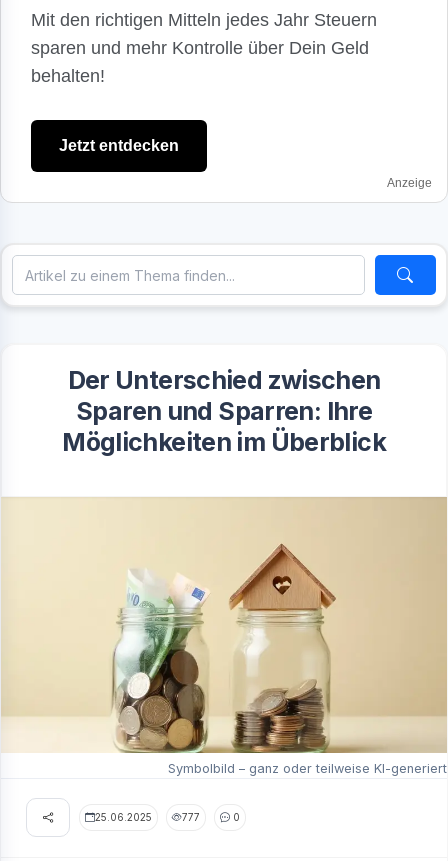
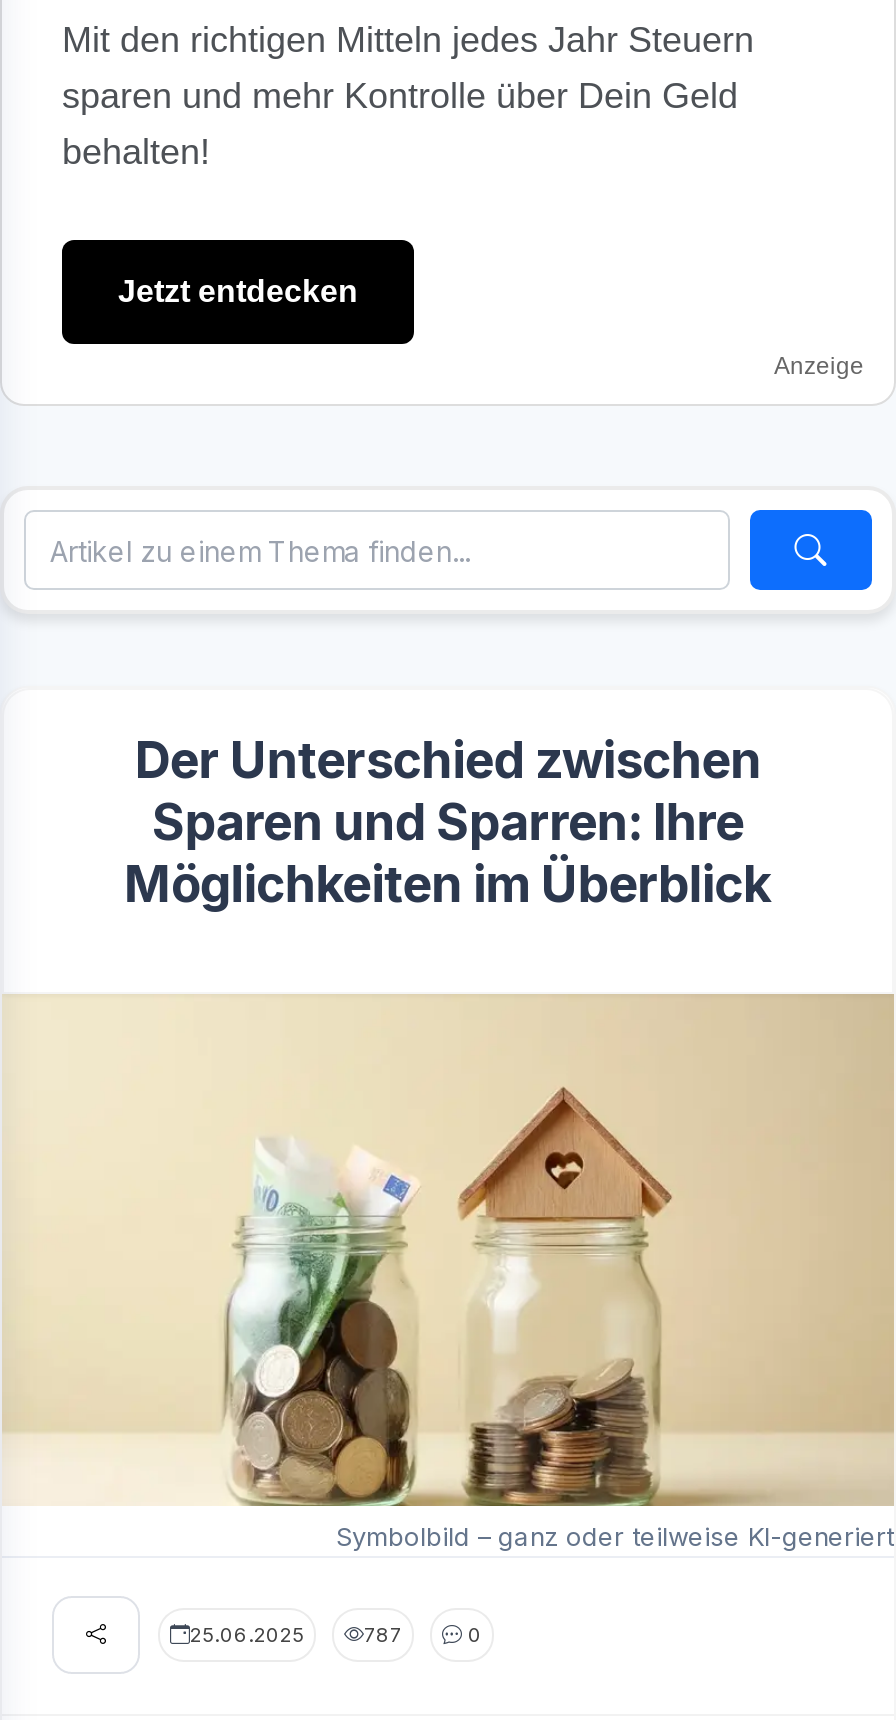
- 777
+ 787
